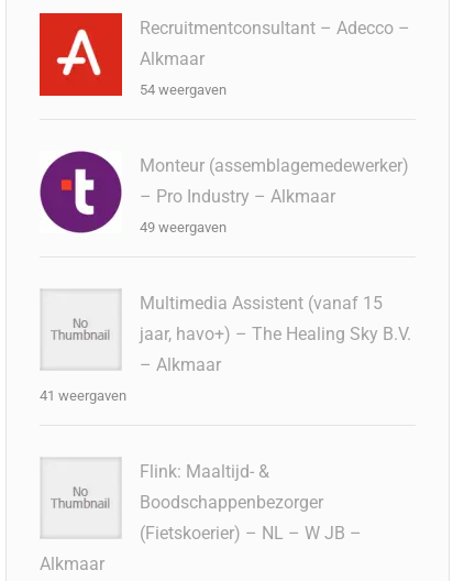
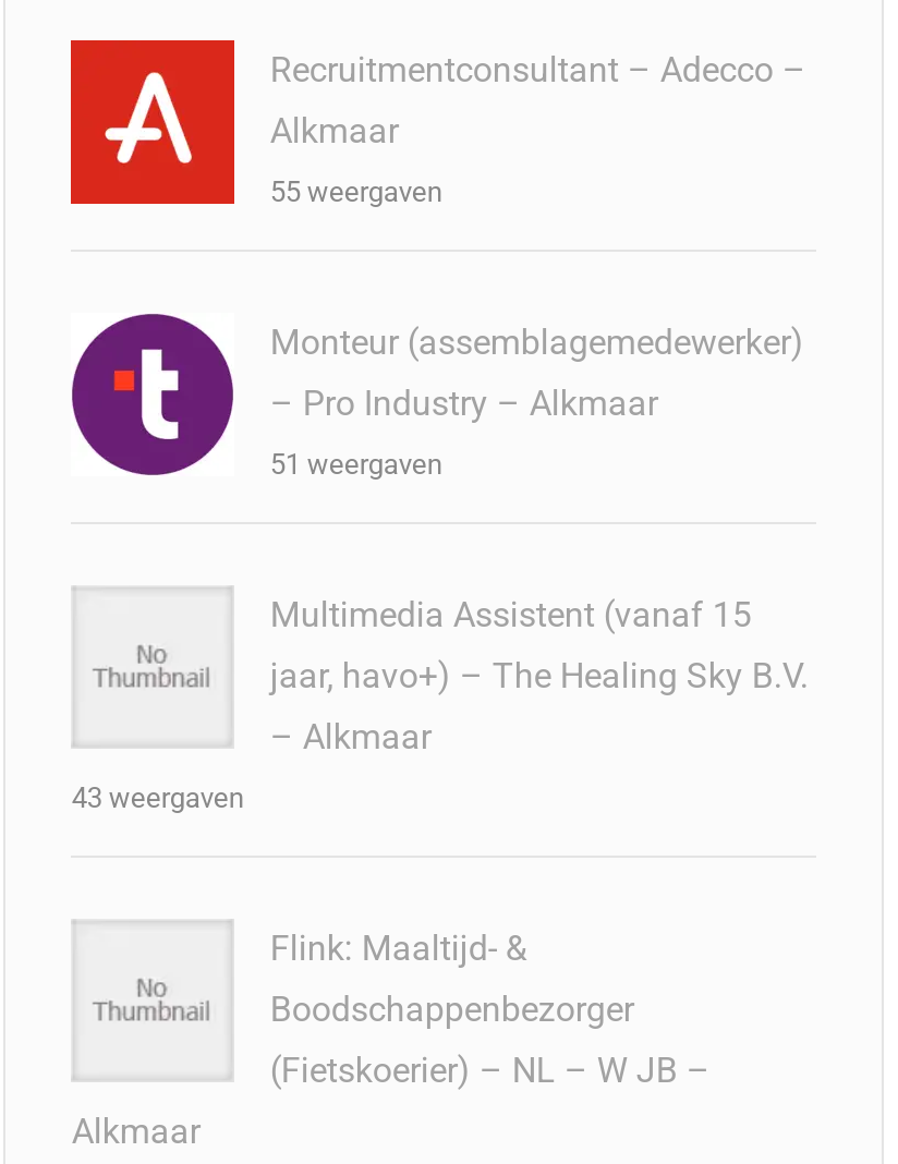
- 54 weergaven
+ 55 weergaven

- 49 weergaven
+ 51 weergaven

- 41 weergaven
+ 43 weergaven
